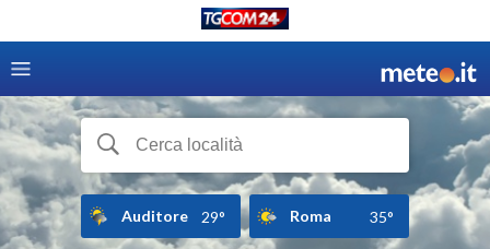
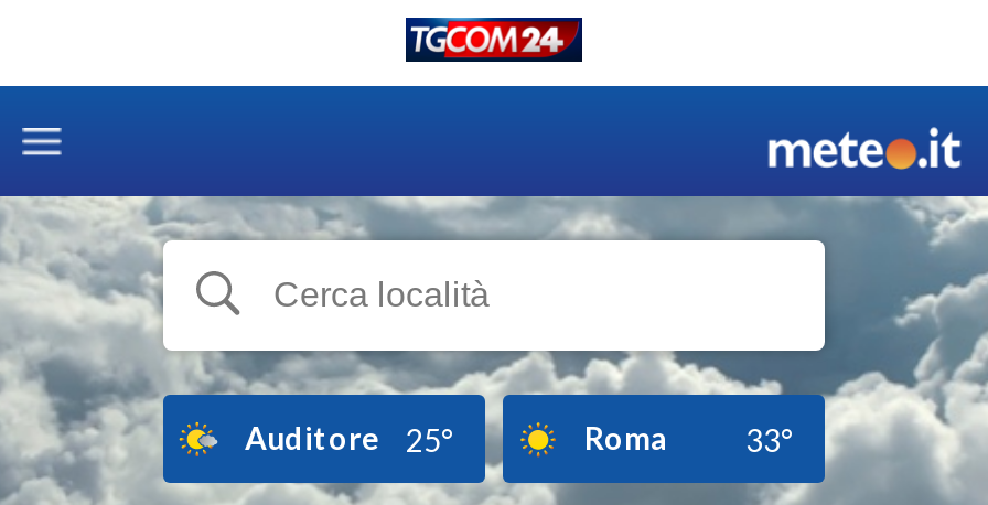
- Auditore 29°
+ Auditore 25°

- 35°
+ 33°
